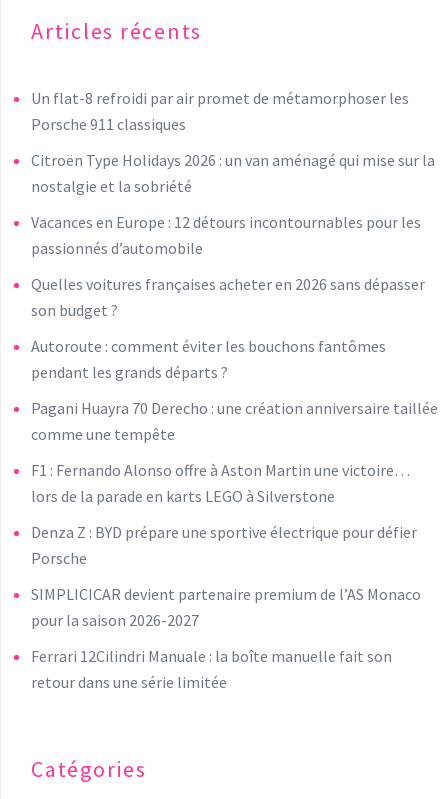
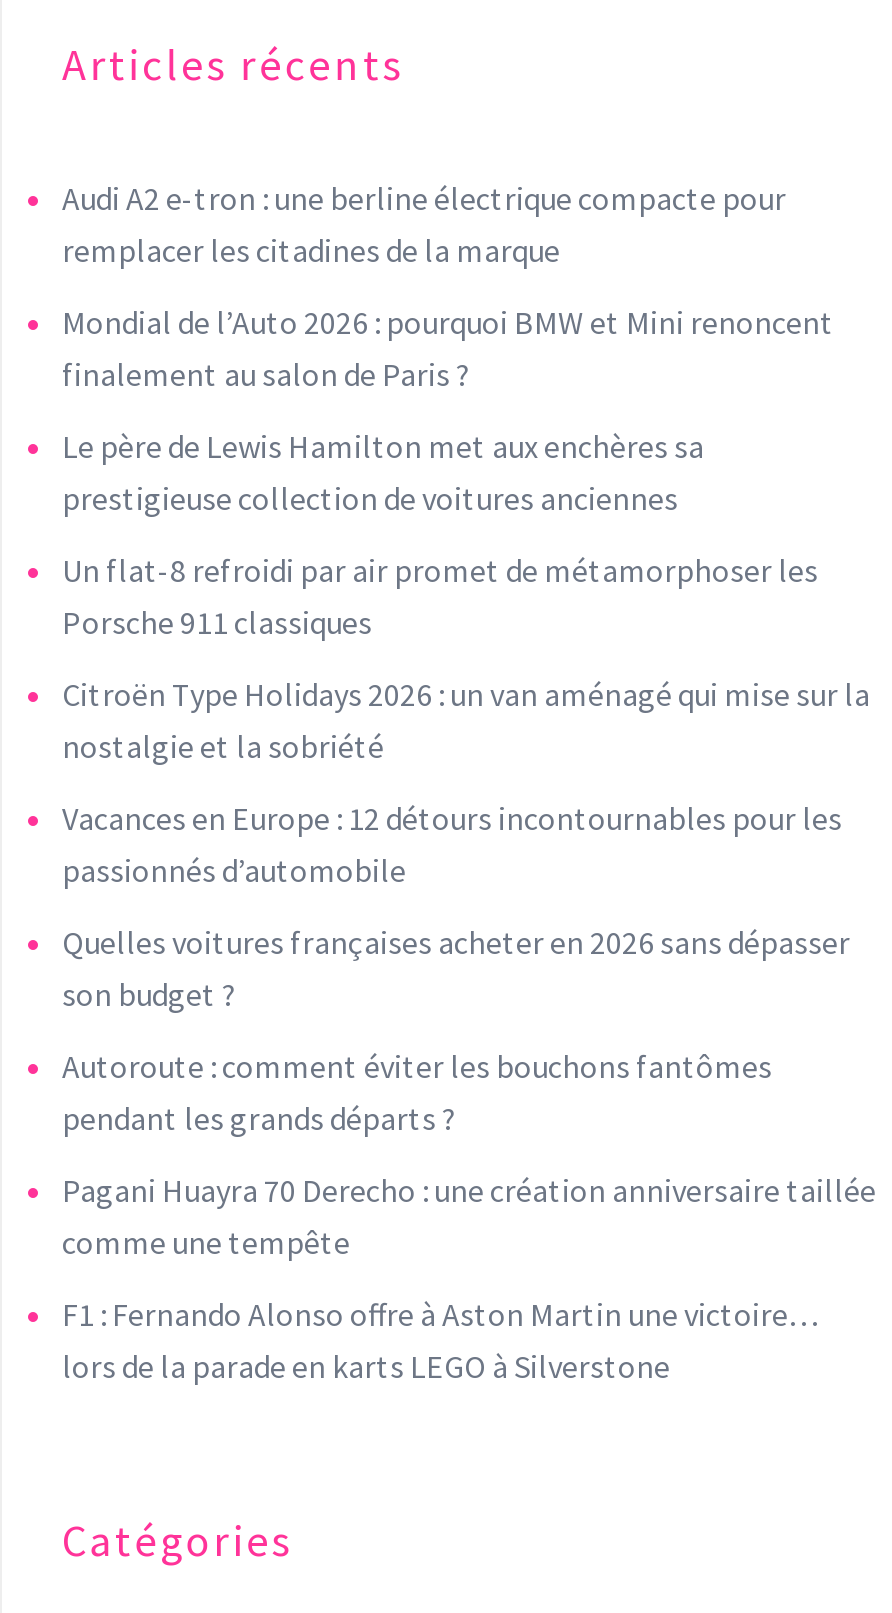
+ Audi A2 e-tron : une berline électrique compacte pour
+ remplacer les citadines de la marque
+ Mondial de l’Auto 2026 : pourquoi BMW et Mini renoncent
+ finalement au salon de Paris ?
+ Le père de Lewis Hamilton met aux enchères sa
+ prestigieuse collection de voitures anciennes

moved down: Un flat-8 refroidi par air promet de métamorphoser les | Porsche 911 classiques | Citroën Type Holidays 2026 : un van aménagé qui mise sur la | ... | F1 : Fernando Alonso offre à Aston Martin une victoire… | lors de la parade en karts LEGO à Silverstone

- Denza Z : BYD prépare une sportive électrique pour défier
- Porsche
- SIMPLICICAR devient partenaire premium de l’AS Monaco
- pour la saison 2026-2027
- Ferrari 12Cilindri Manuale : la boîte manuelle fait son
- retour dans une série limitée
